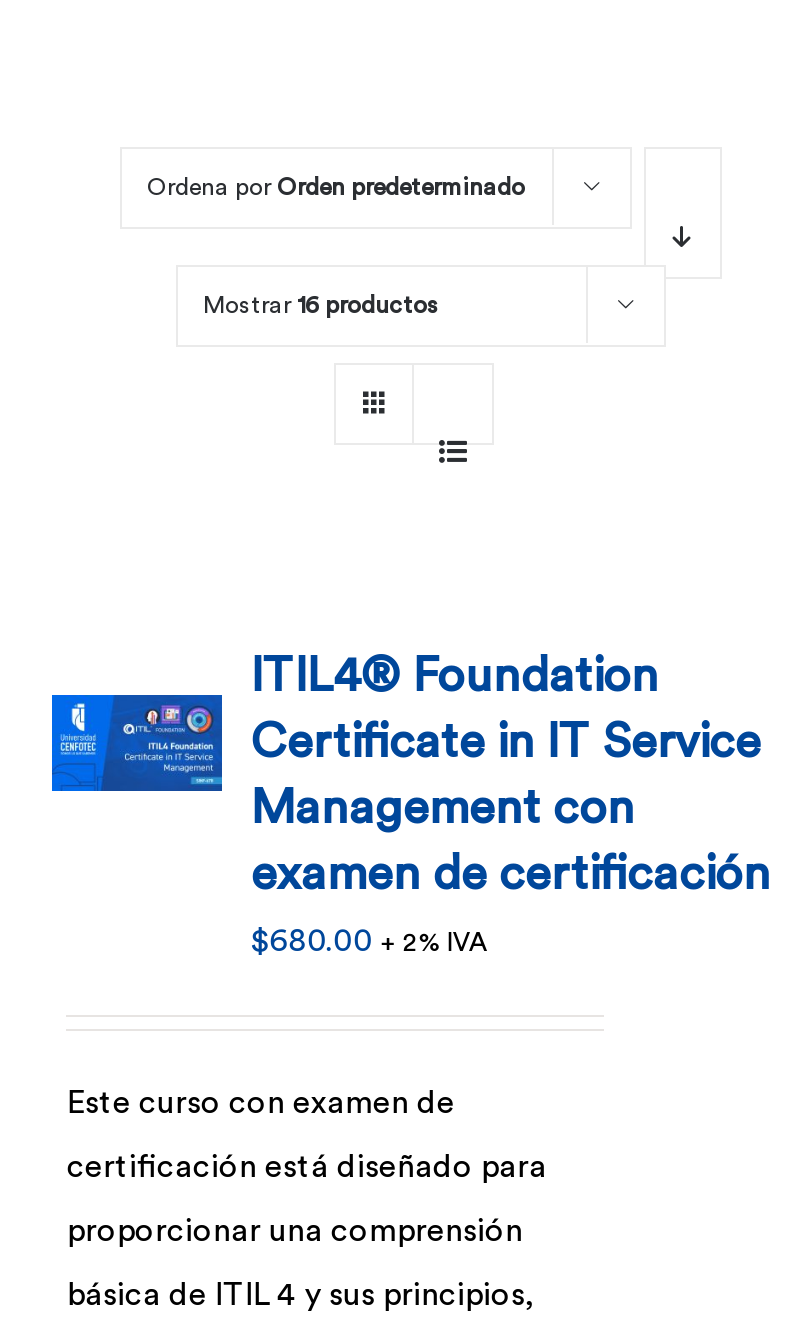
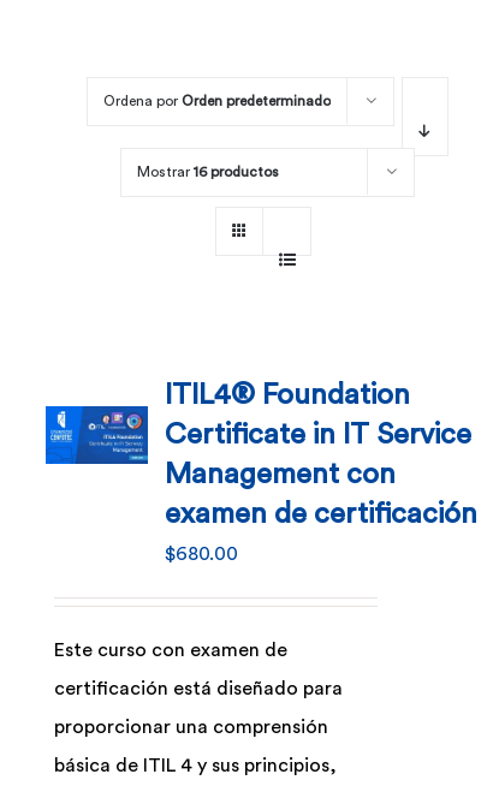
- $680.00 + 2% IVA
+ $680.00
